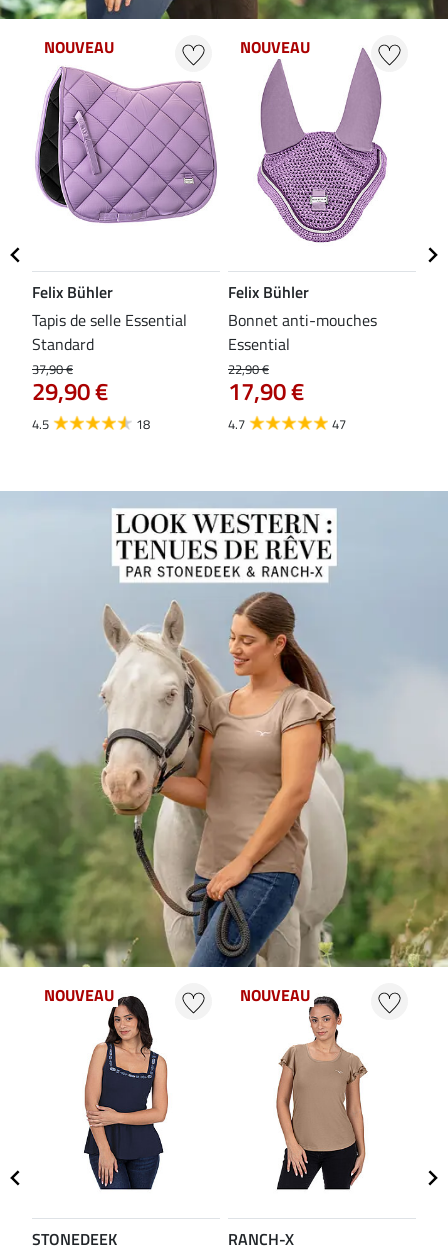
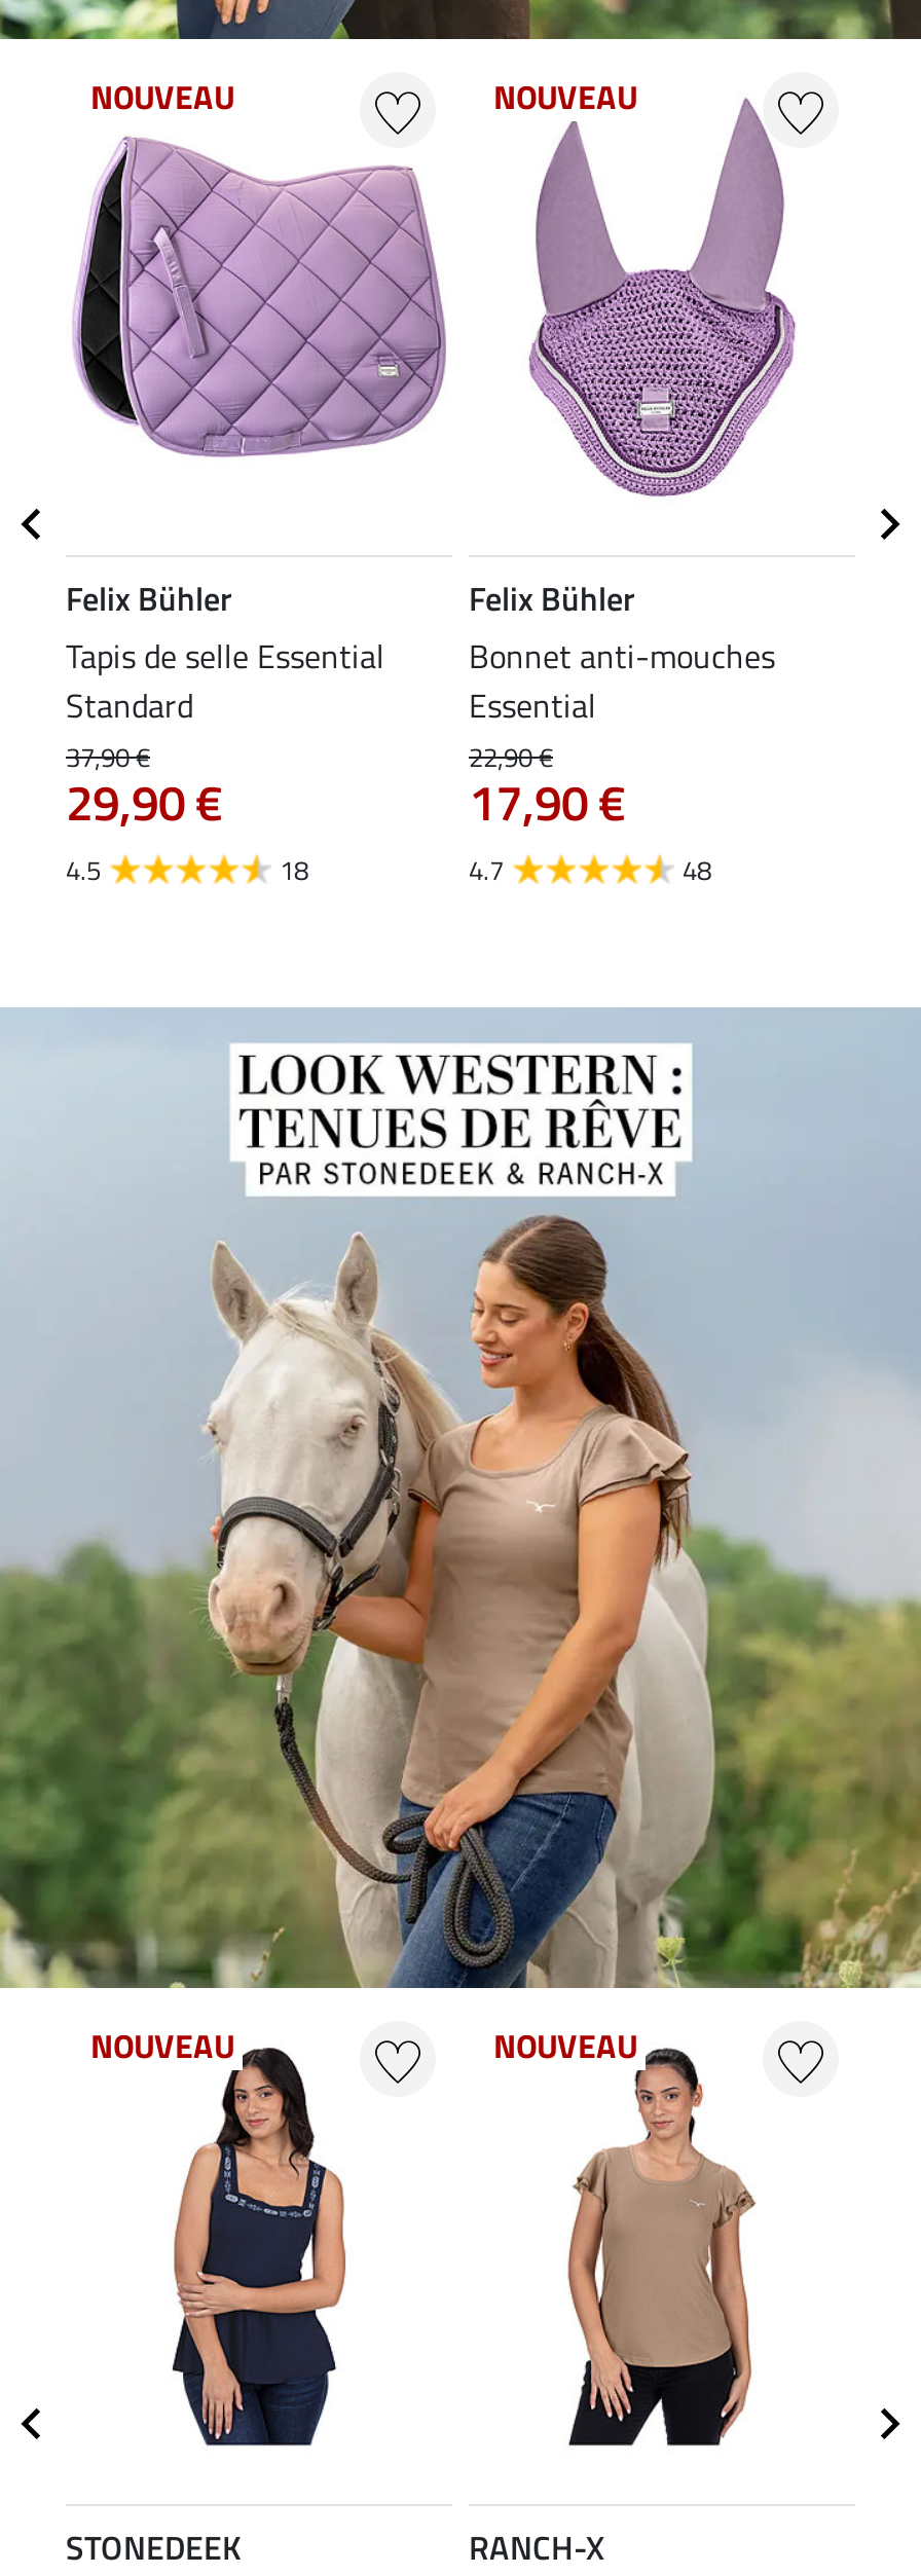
- 47
+ 48
